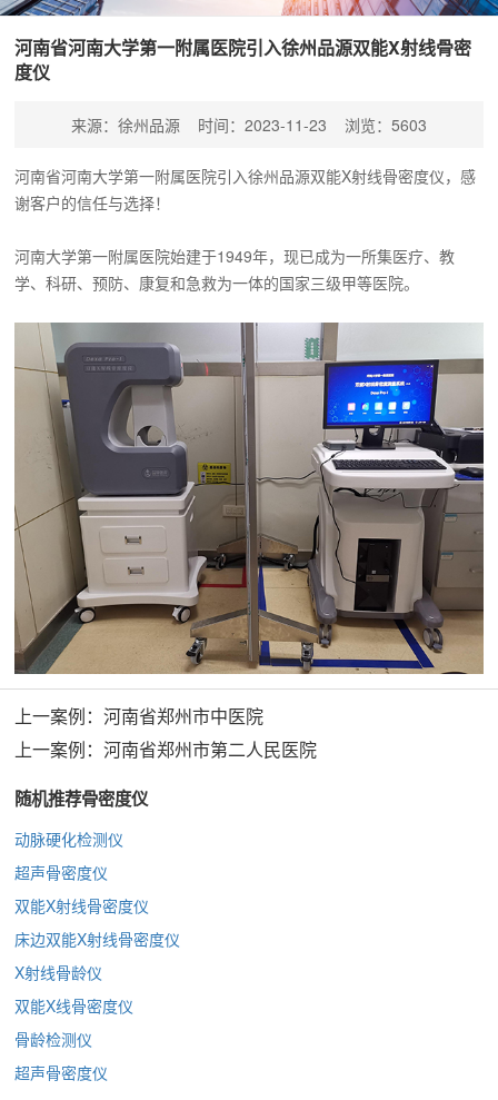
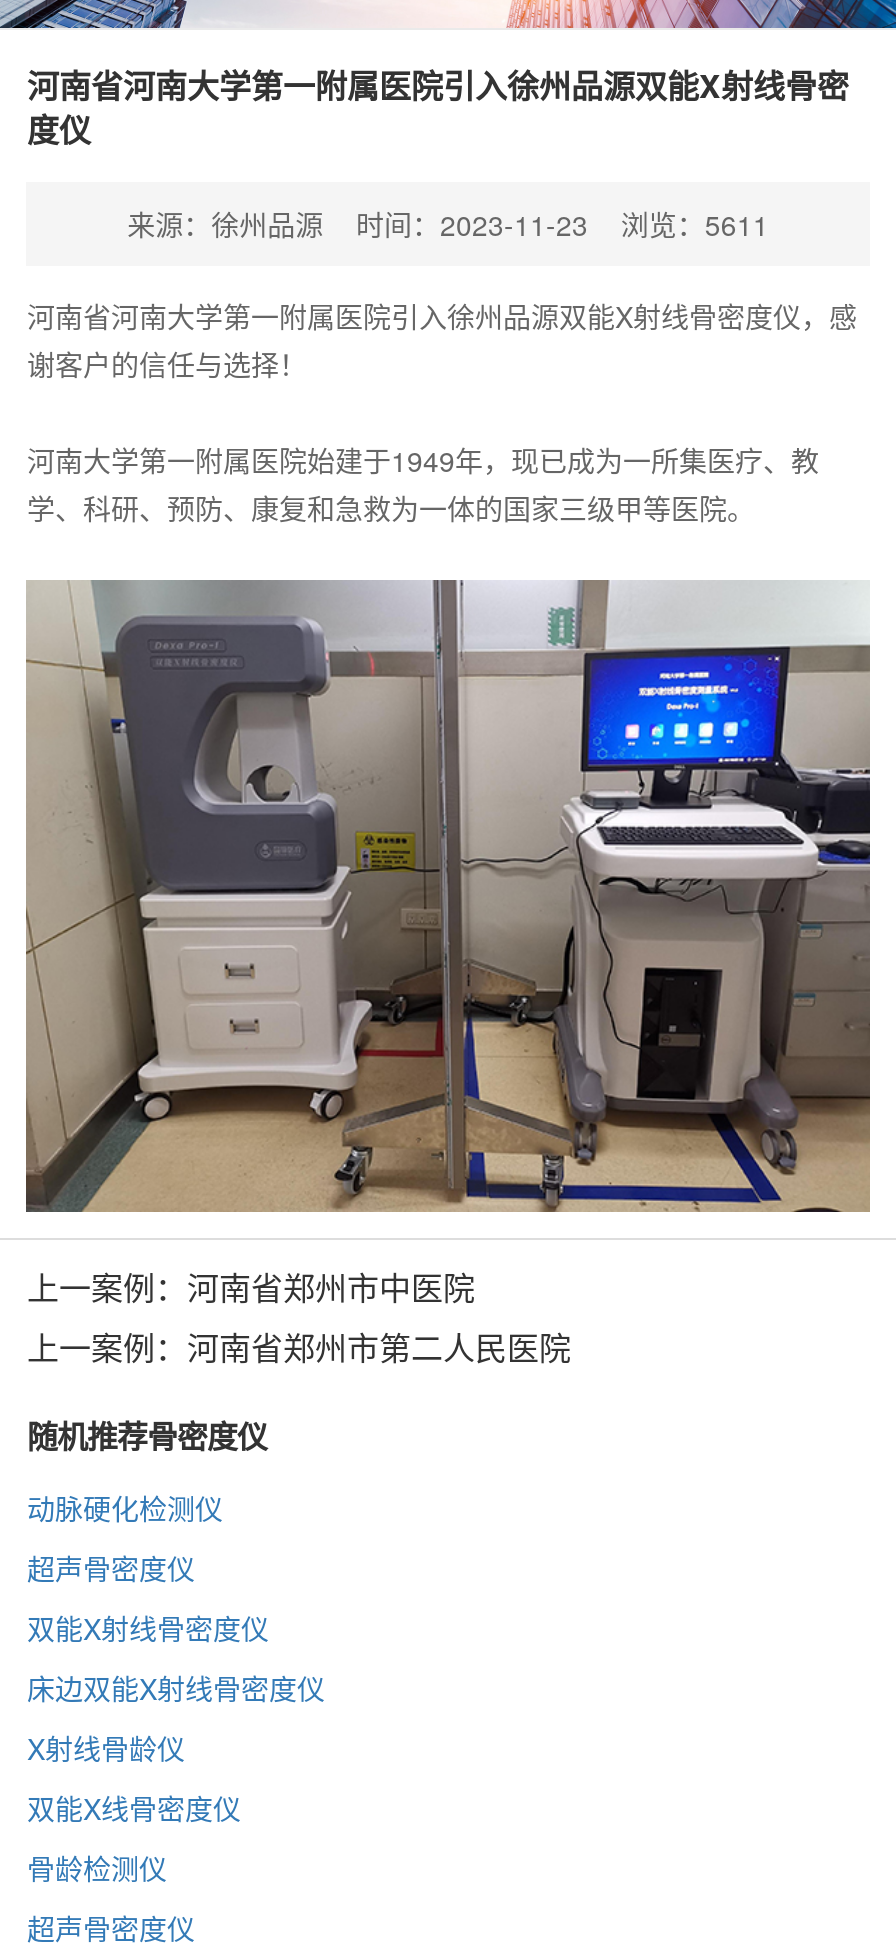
- 来源：徐州品源 时间：2023-11-23 浏览：5603
+ 来源：徐州品源 时间：2023-11-23 浏览：5611
